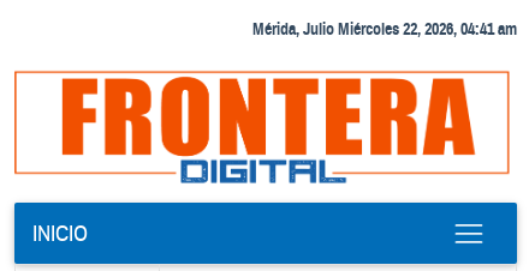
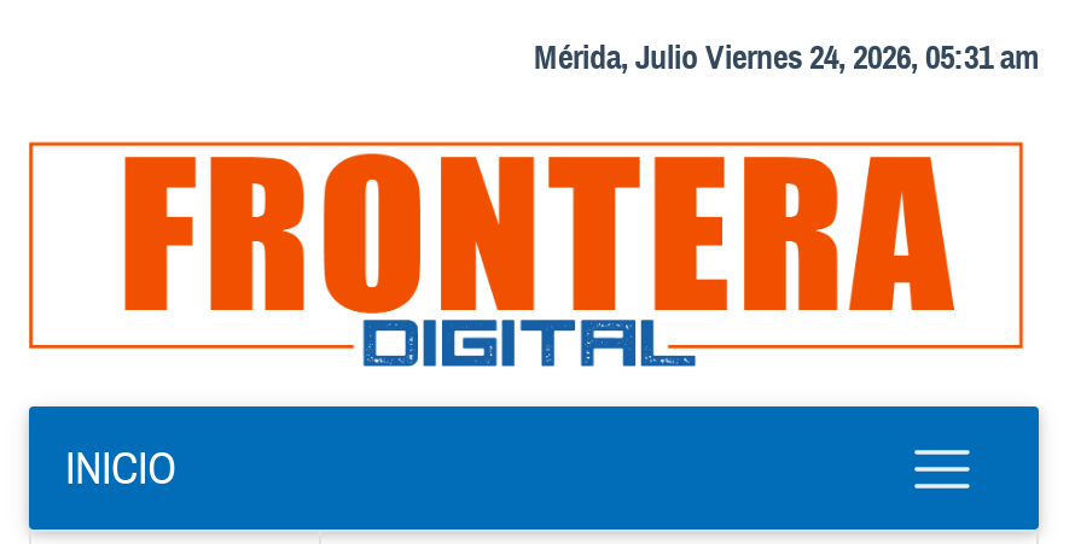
- Mérida, Julio Miércoles 22, 2026, 04:41 am
+ Mérida, Julio Viernes 24, 2026, 05:31 am
